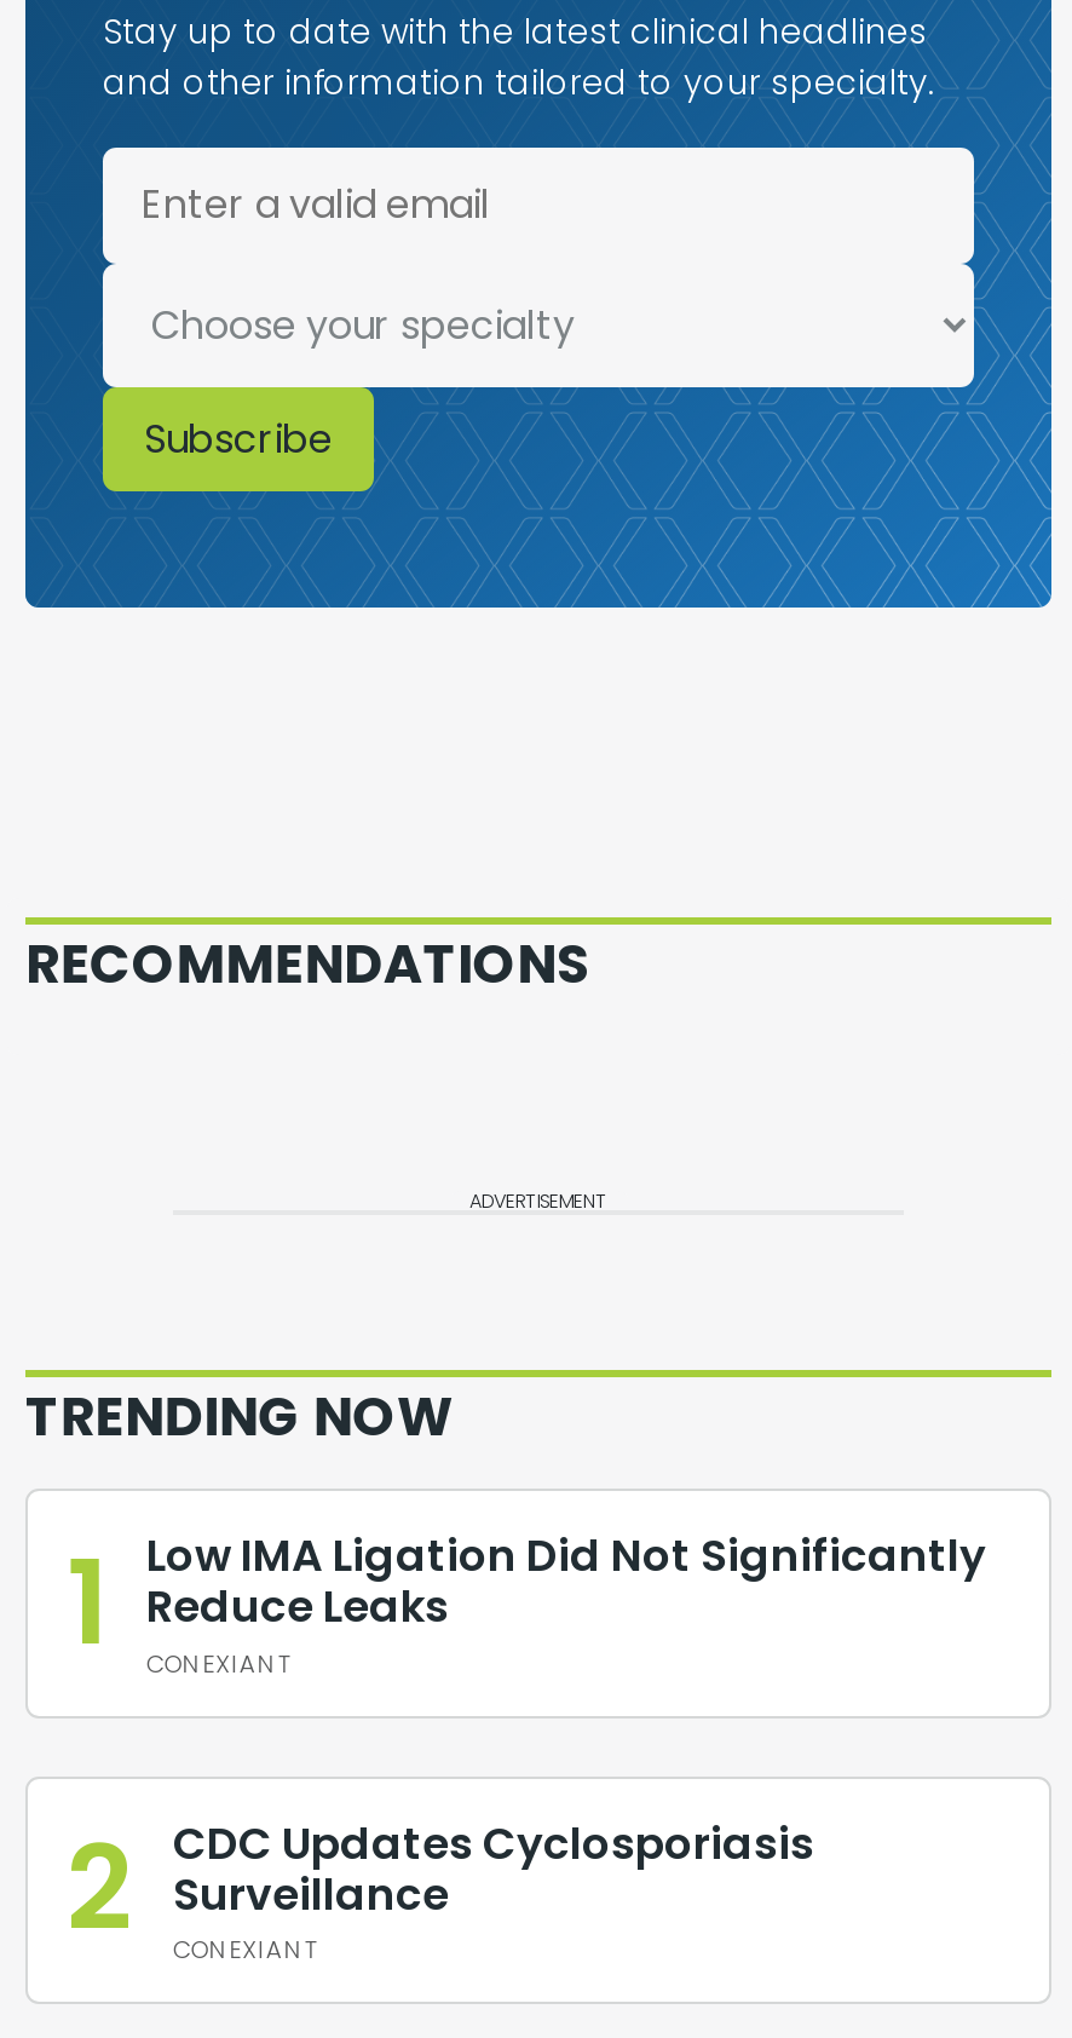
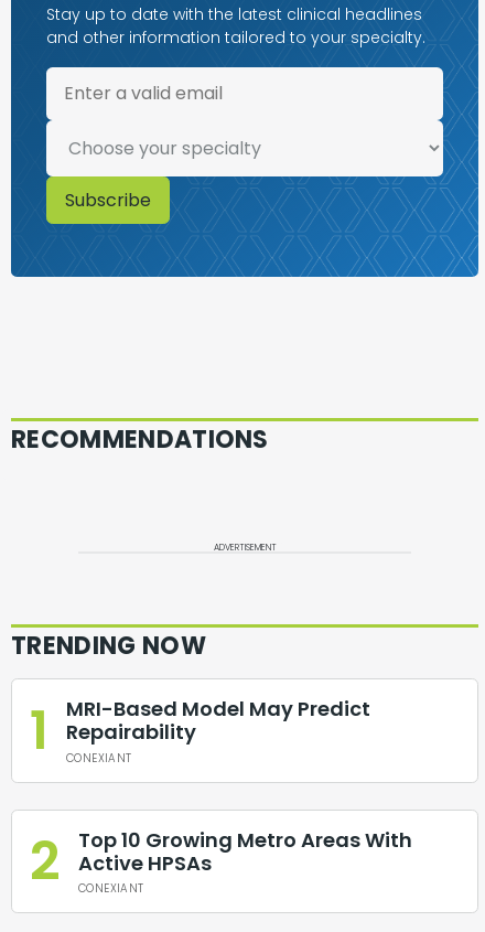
- Low IMA Ligation Did Not Significantly
- Reduce Leaks
+ MRI-Based Model May Predict
+ Repairability

- CDC Updates Cyclosporiasis
- Surveillance
+ Top 10 Growing Metro Areas With
+ Active HPSAs
